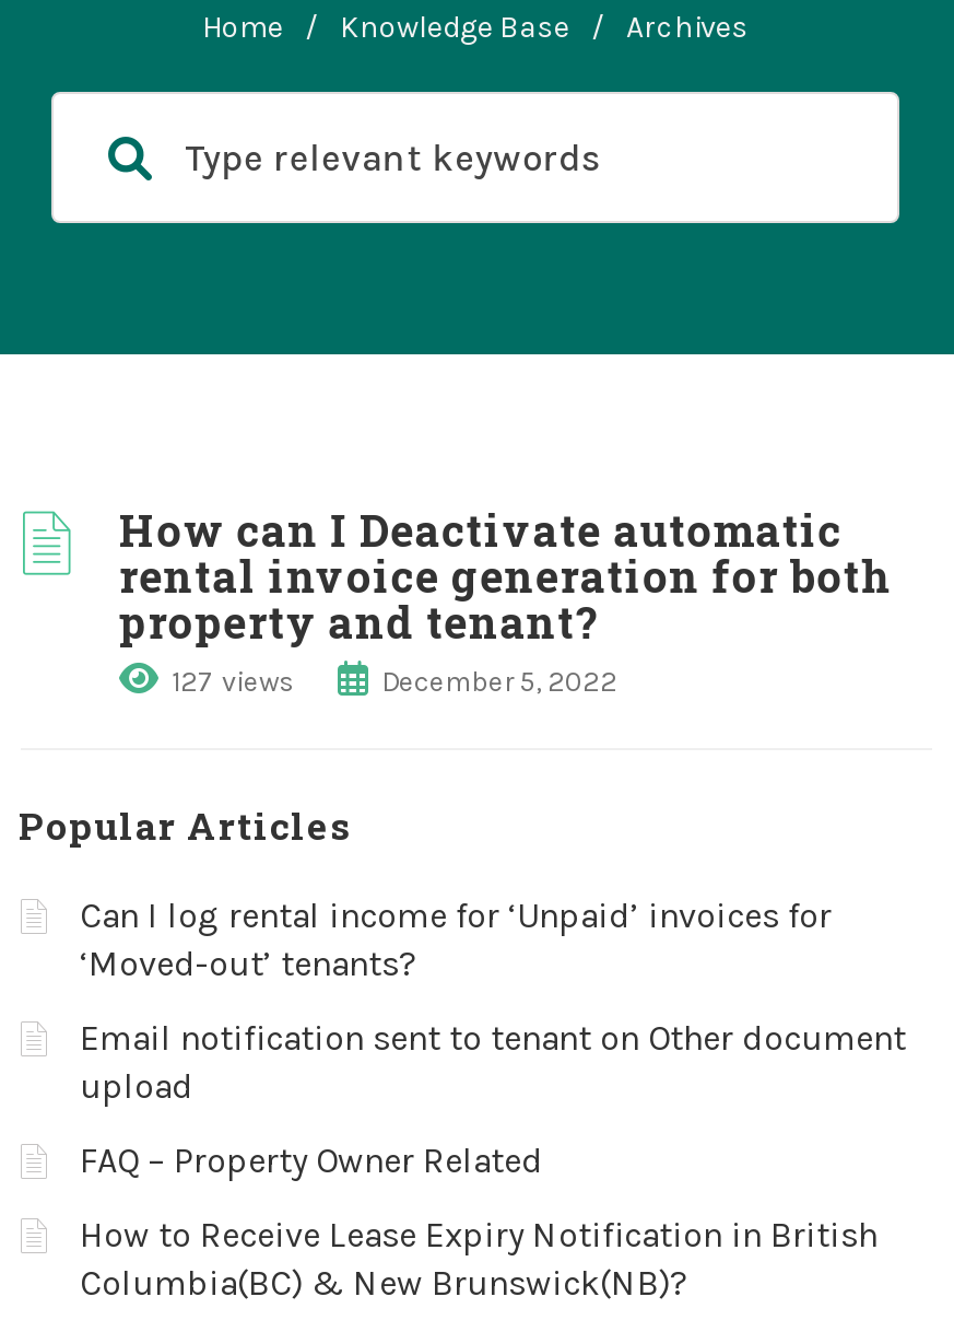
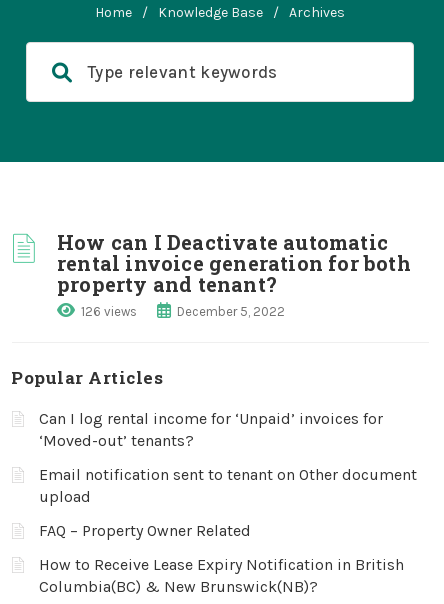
- 127 views
+ 126 views
